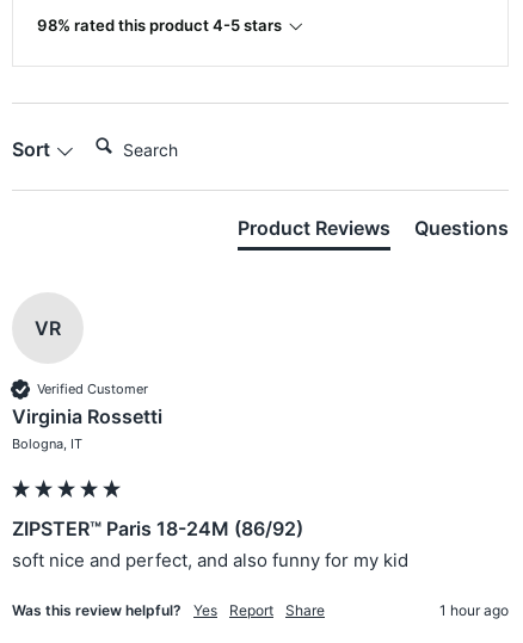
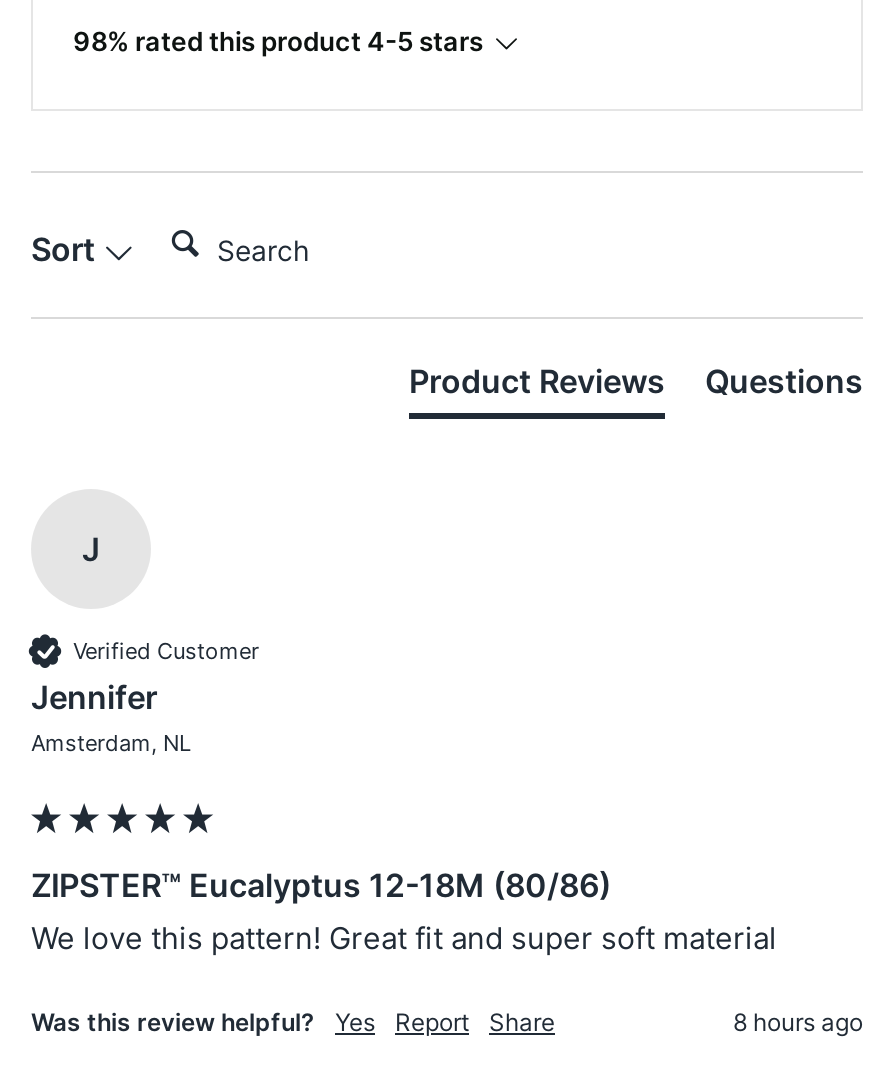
- VR
+ J

- Virginia Rossetti
- Bologna, IT
+ Jennifer
+ Amsterdam, NL

- ZIPSTER™ Paris 18-24M (86/92)
- soft nice and perfect, and also funny for my kid
+ ZIPSTER™ Eucalyptus 12-18M (80/86)
+ We love this pattern! Great fit and super soft material

- 1 hour ago
+ 8 hours ago
